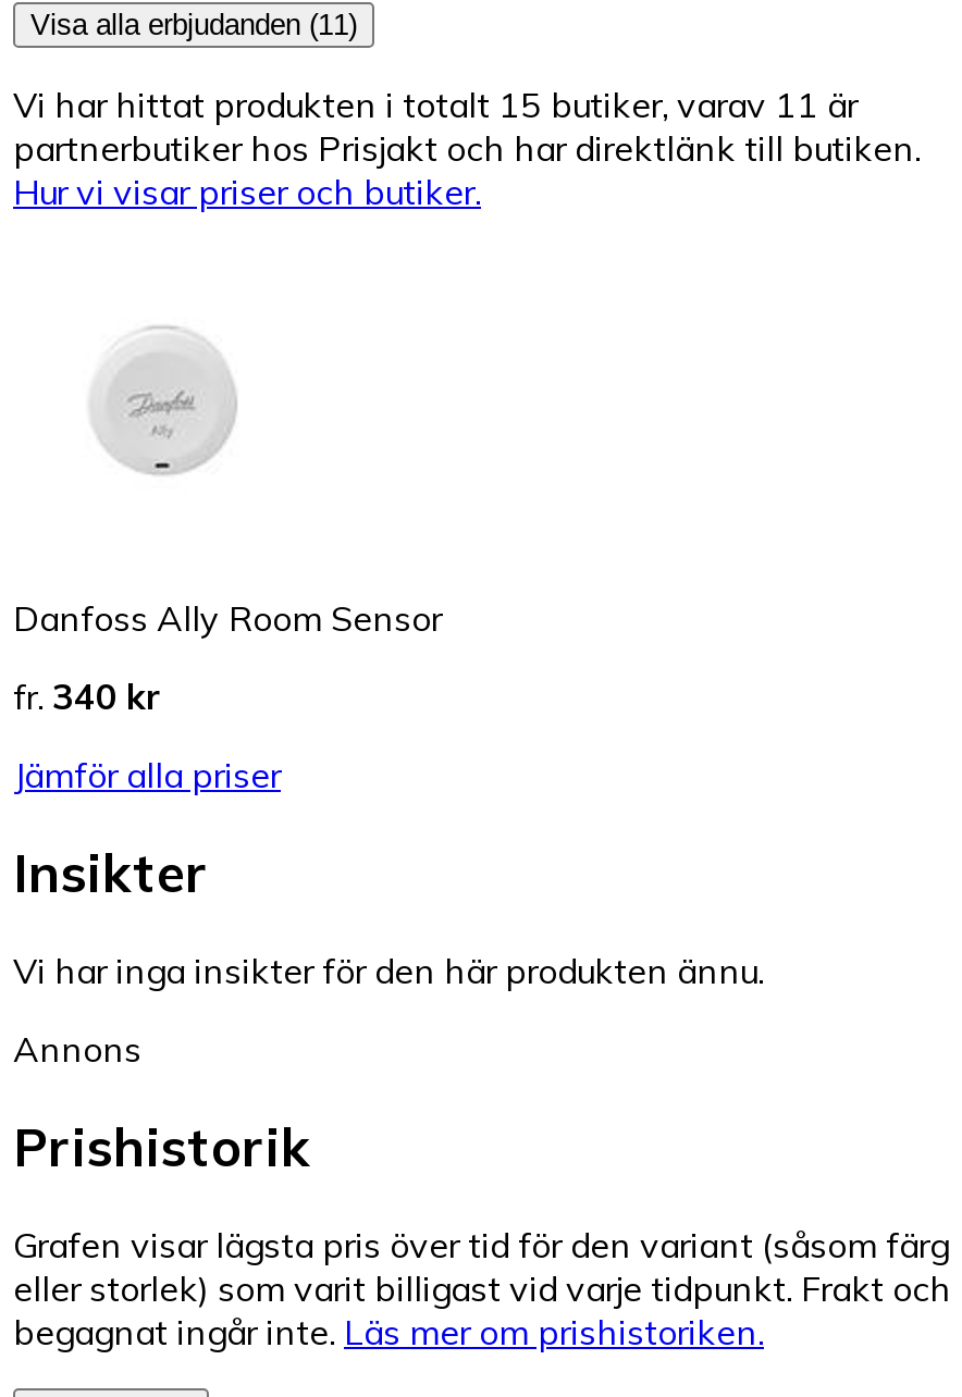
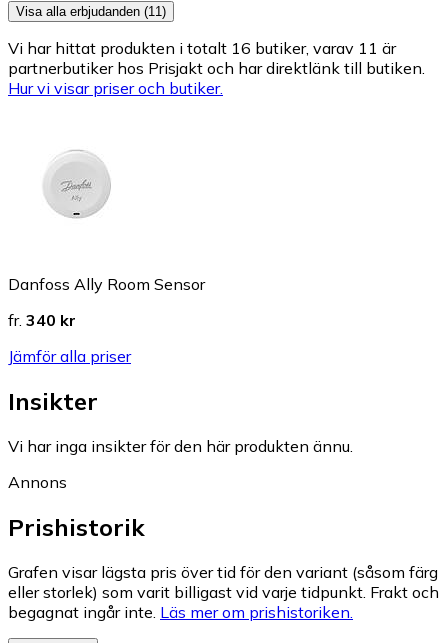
- Vi har hittat produkten i totalt 15 butiker, varav 11 är
+ Vi har hittat produkten i totalt 16 butiker, varav 11 är
